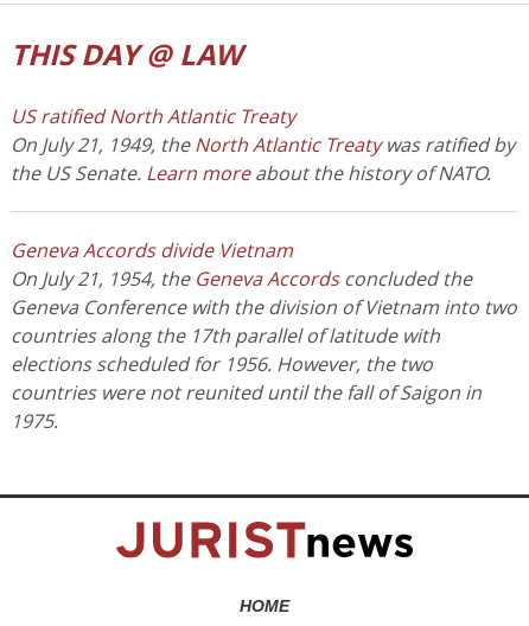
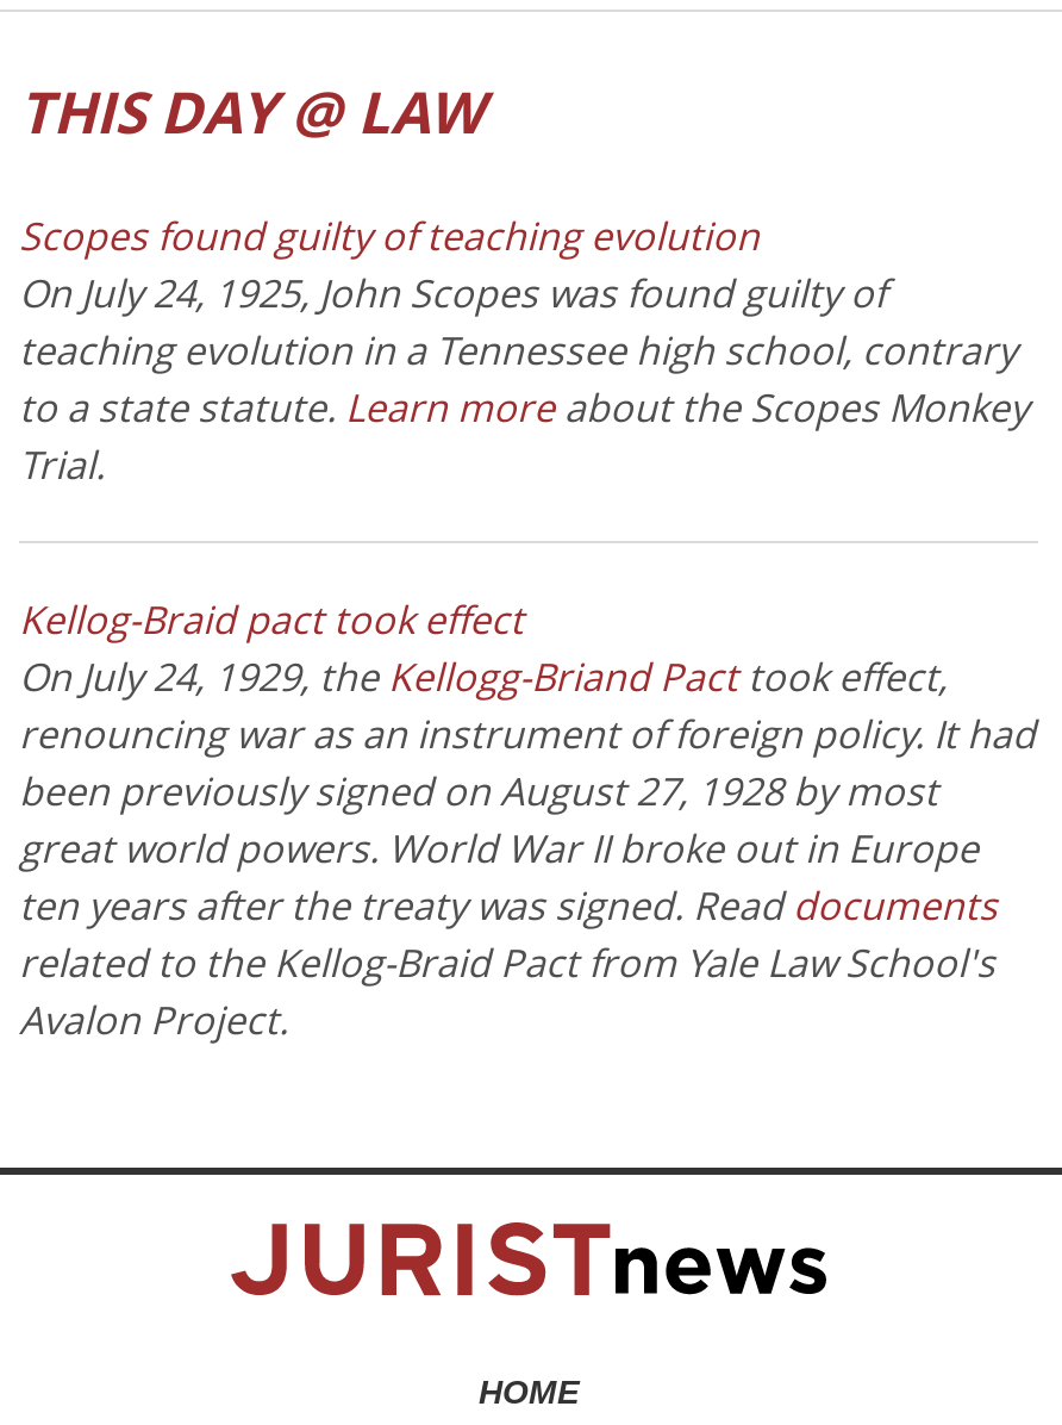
- US ratified North Atlantic Treaty
- On July 21, 1949, the North Atlantic Treaty was ratified by
- the US Senate. Learn more about the history of NATO.
+ Scopes found guilty of teaching evolution
+ On July 24, 1925, John Scopes was found guilty of
+ teaching evolution in a Tennessee high school, contrary
+ to a state statute. Learn more about the Scopes Monkey
+ Trial.

- Geneva Accords divide Vietnam
- On July 21, 1954, the Geneva Accords concluded the
- Geneva Conference with the division of Vietnam into two
- countries along the 17th parallel of latitude with
- elections scheduled for 1956. However, the two
- countries were not reunited until the fall of Saigon in
- 1975.
+ Kellog-Braid pact took effect
+ On July 24, 1929, the Kellogg-Briand Pact took effect,
+ renouncing war as an instrument of foreign policy. It had
+ been previously signed on August 27, 1928 by most
+ great world powers. World War II broke out in Europe
+ ten years after the treaty was signed. Read documents
+ related to the Kellog-Braid Pact from Yale Law School's
+ Avalon Project.
